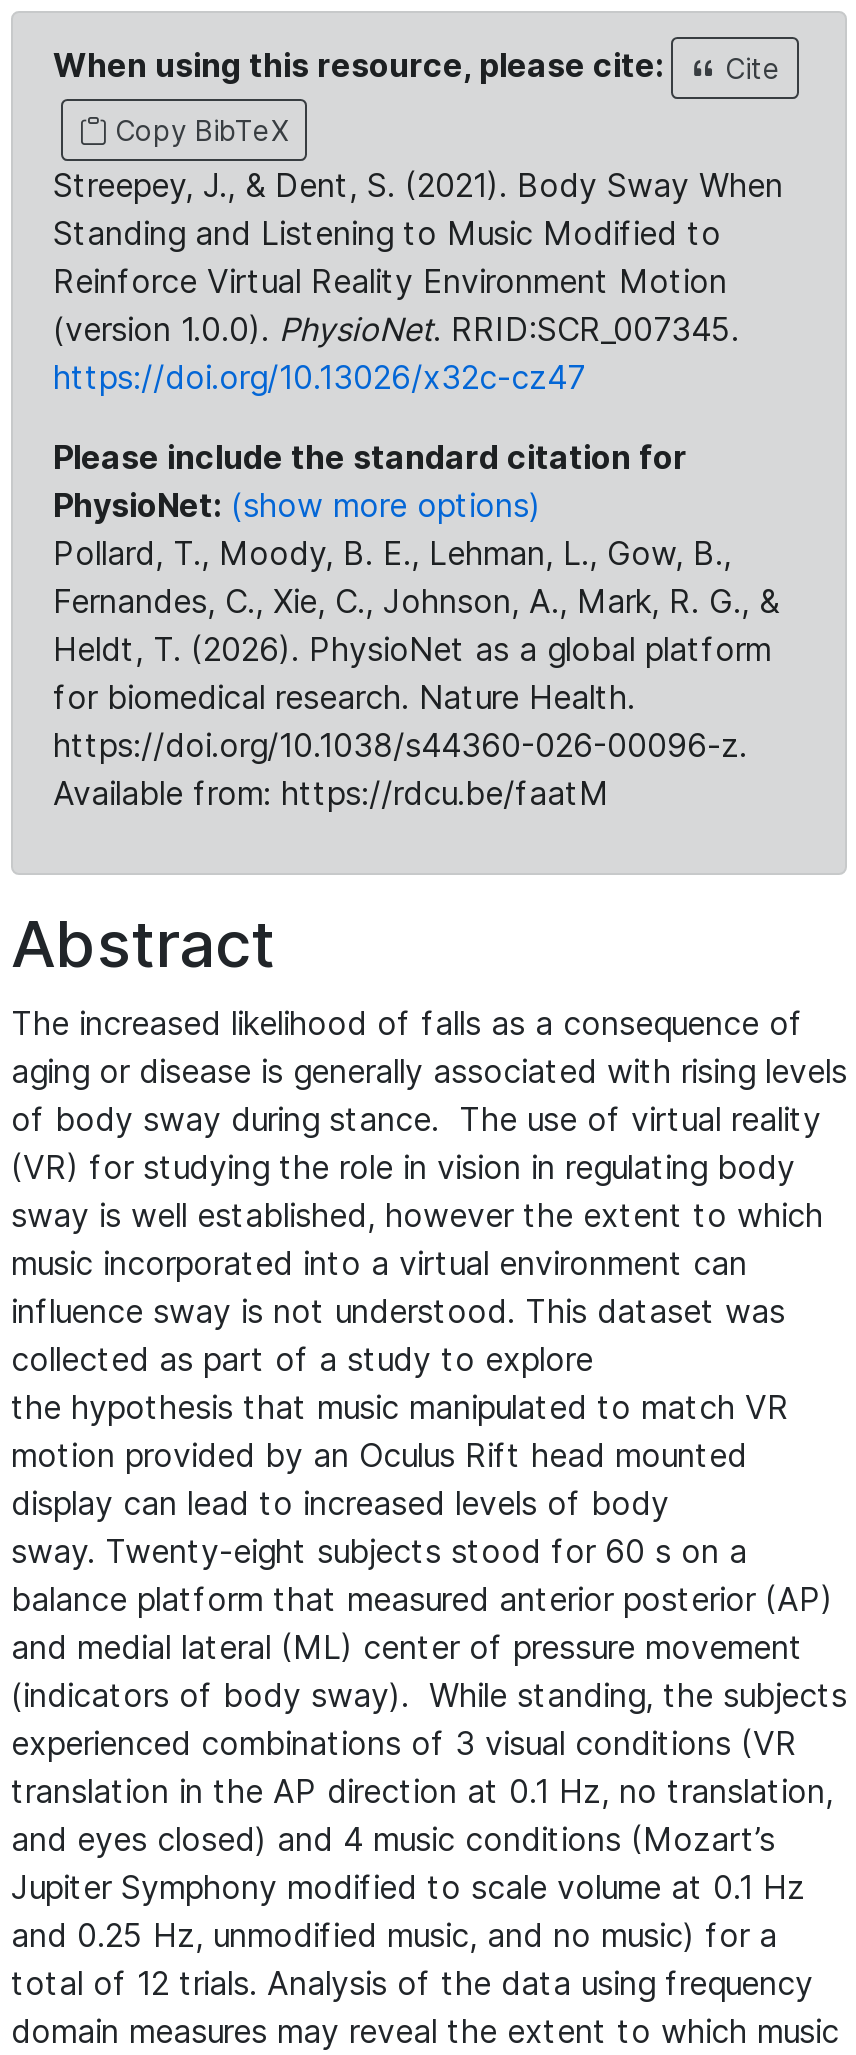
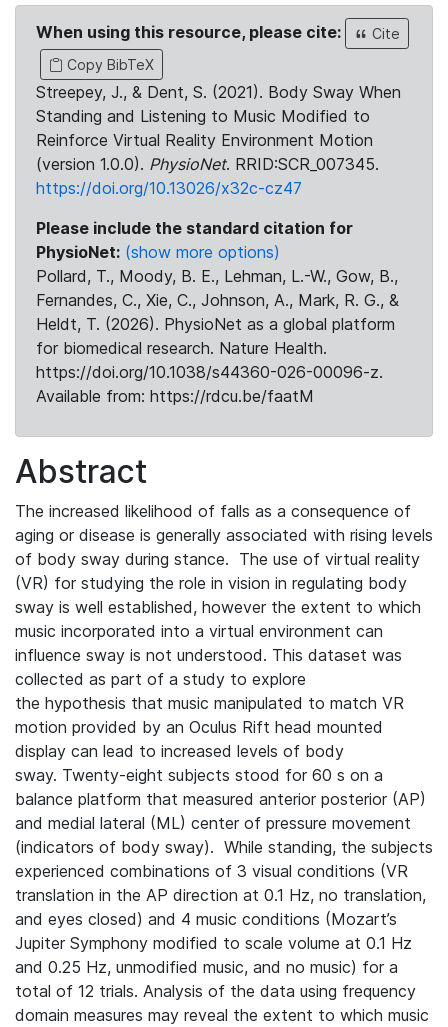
- Pollard, T., Moody, B. E., Lehman, L., Gow, B.,
+ Pollard, T., Moody, B. E., Lehman, L.-W., Gow, B.,
